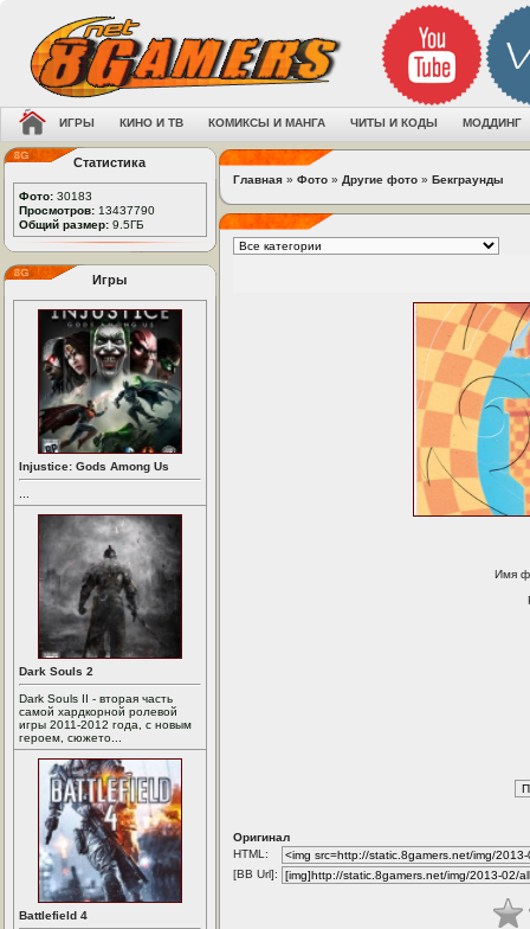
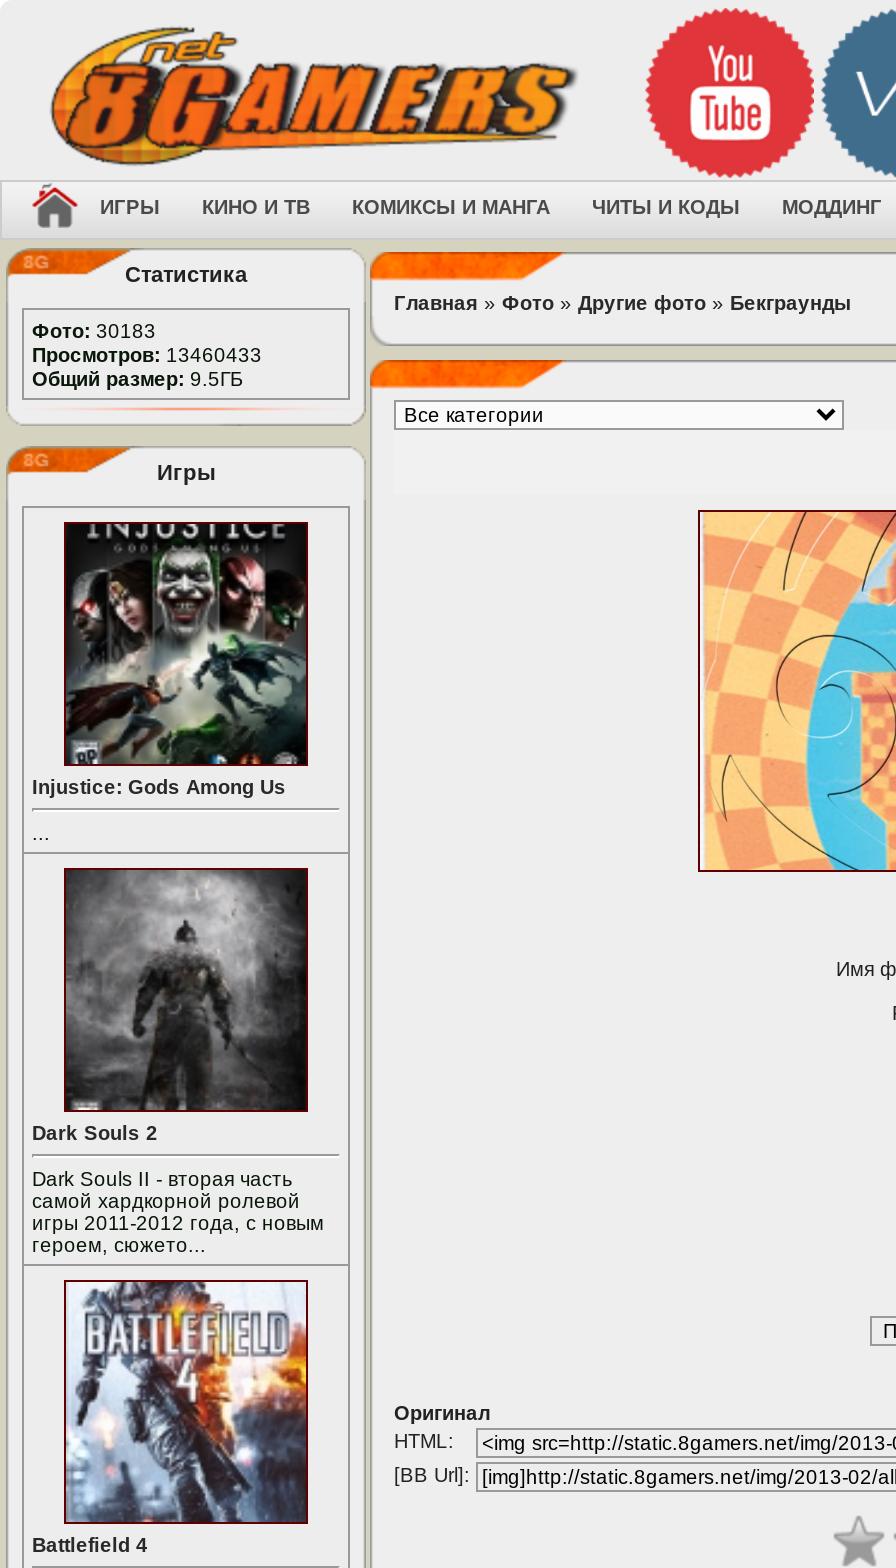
- Просмотров: 13437790
+ Просмотров: 13460433
